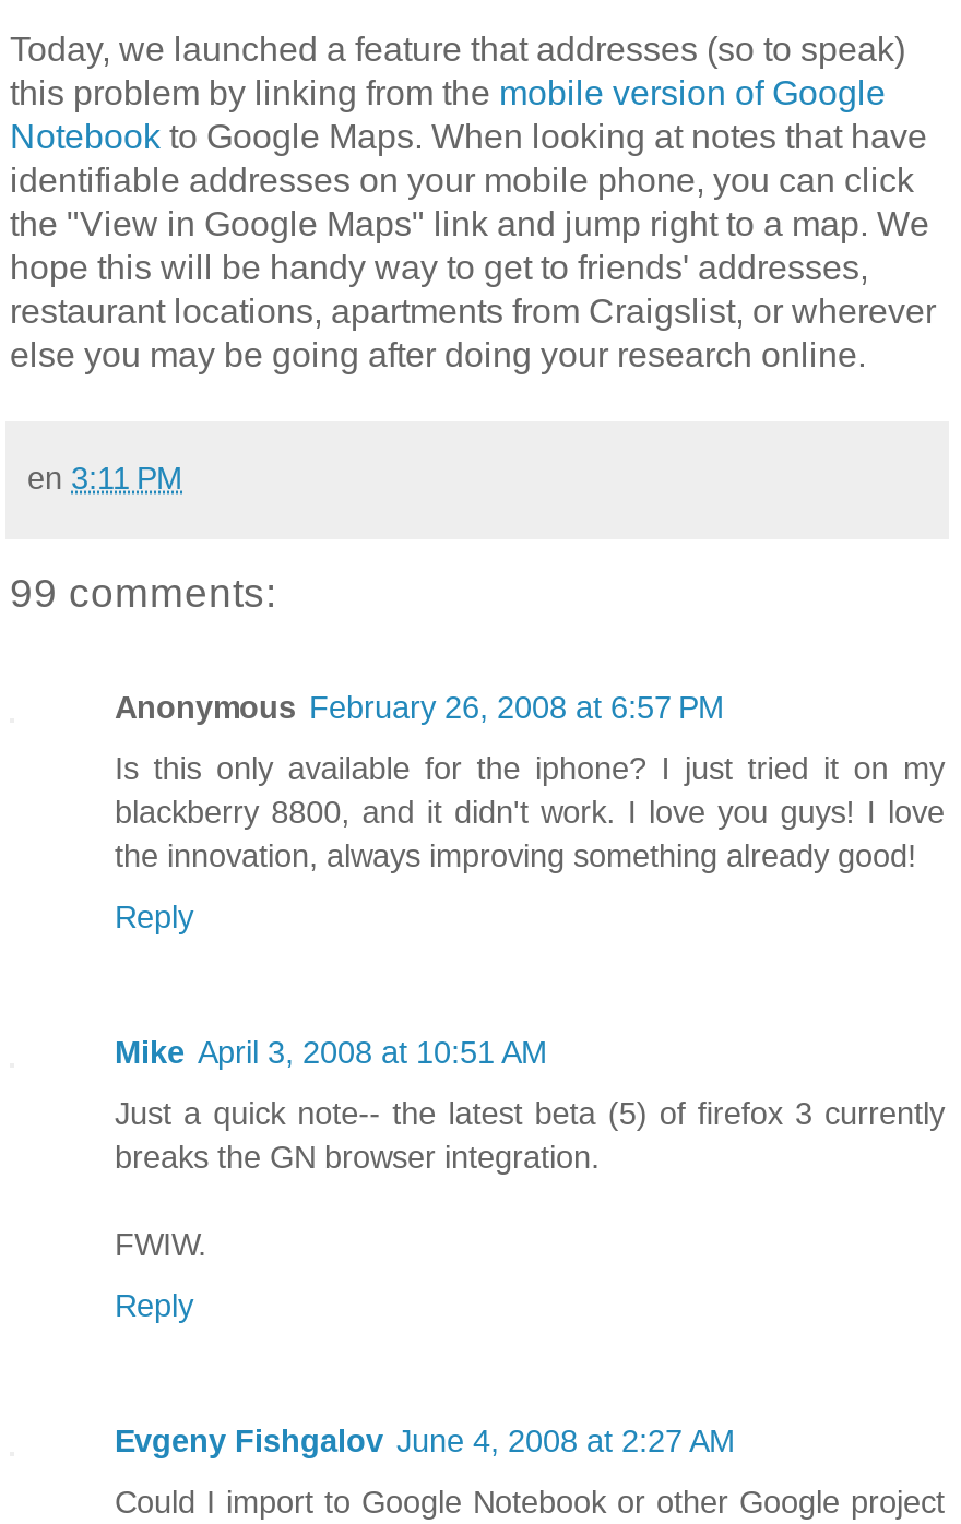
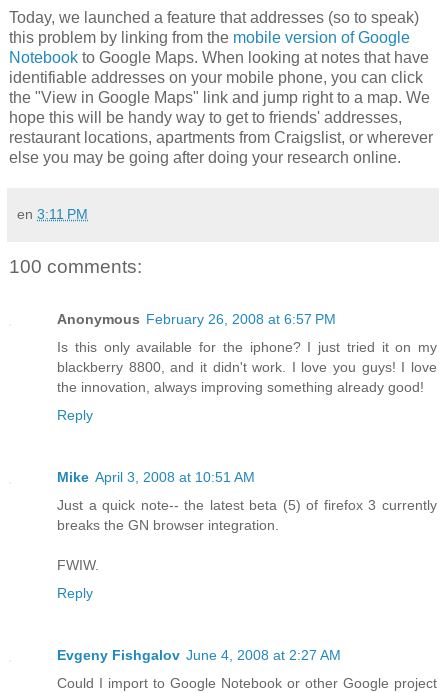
- 99 comments:
+ 100 comments:
